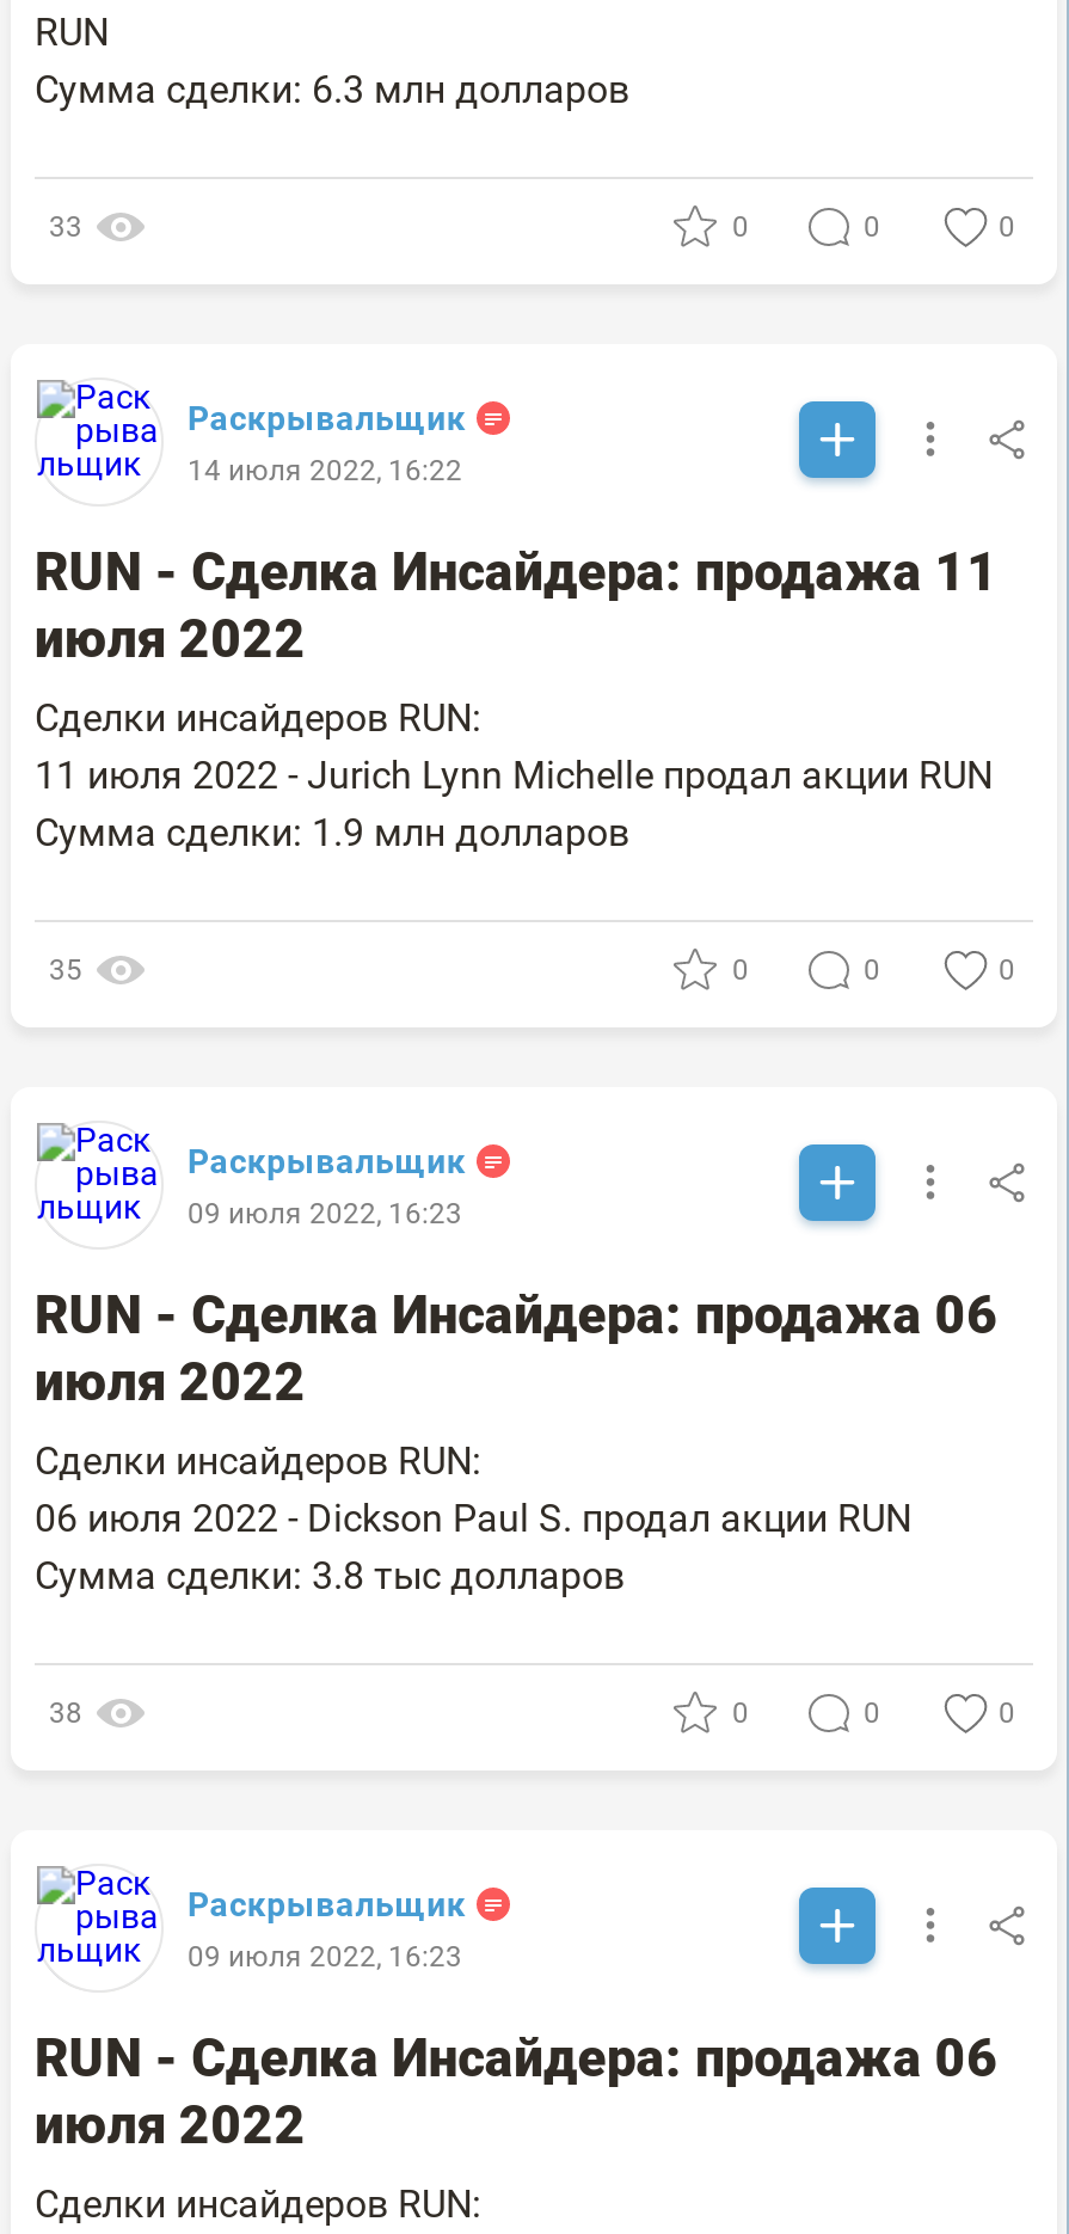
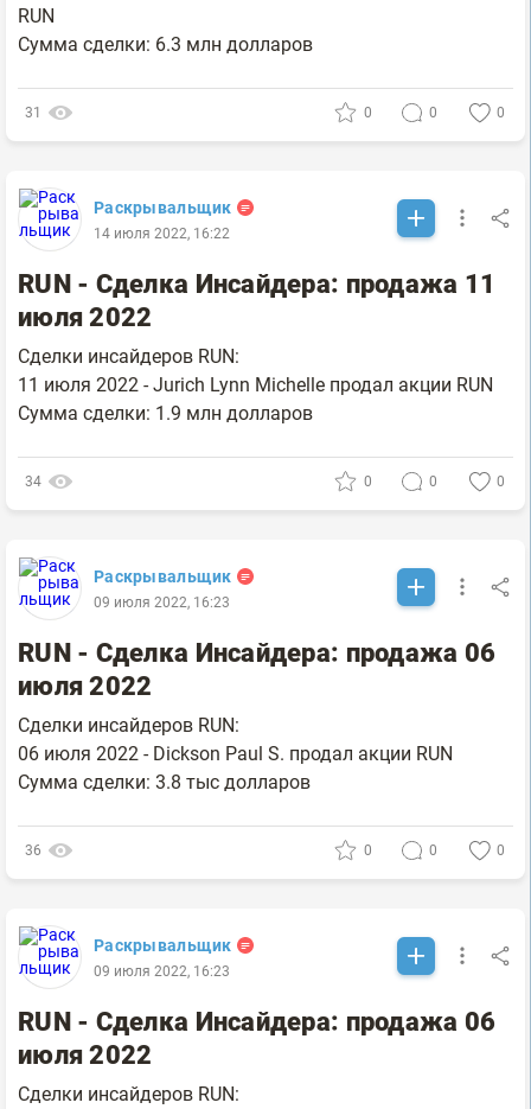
- 33
+ 31

- 35
+ 34

- 38
+ 36
